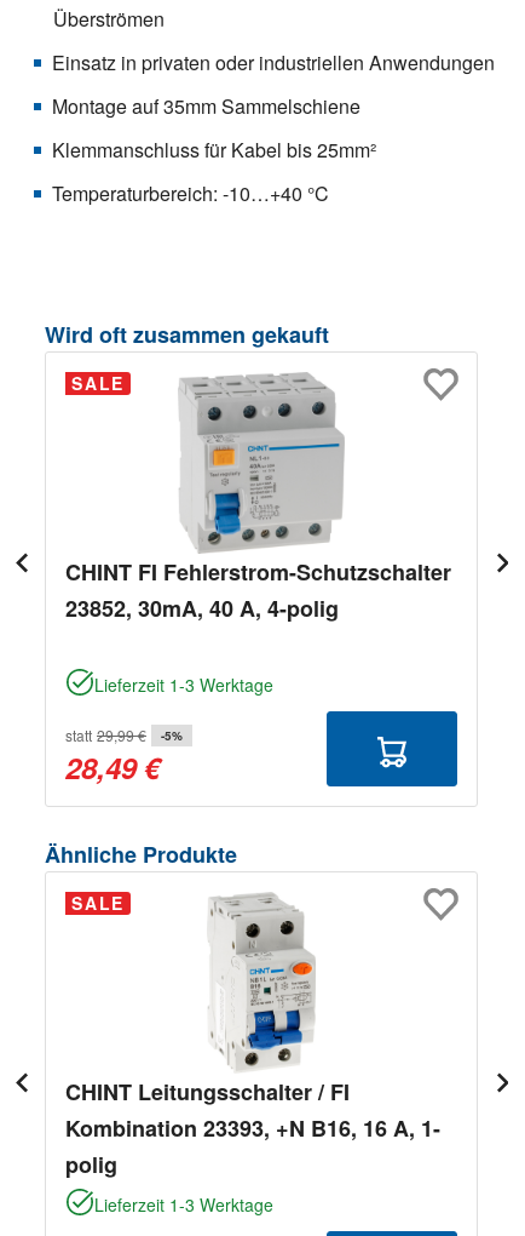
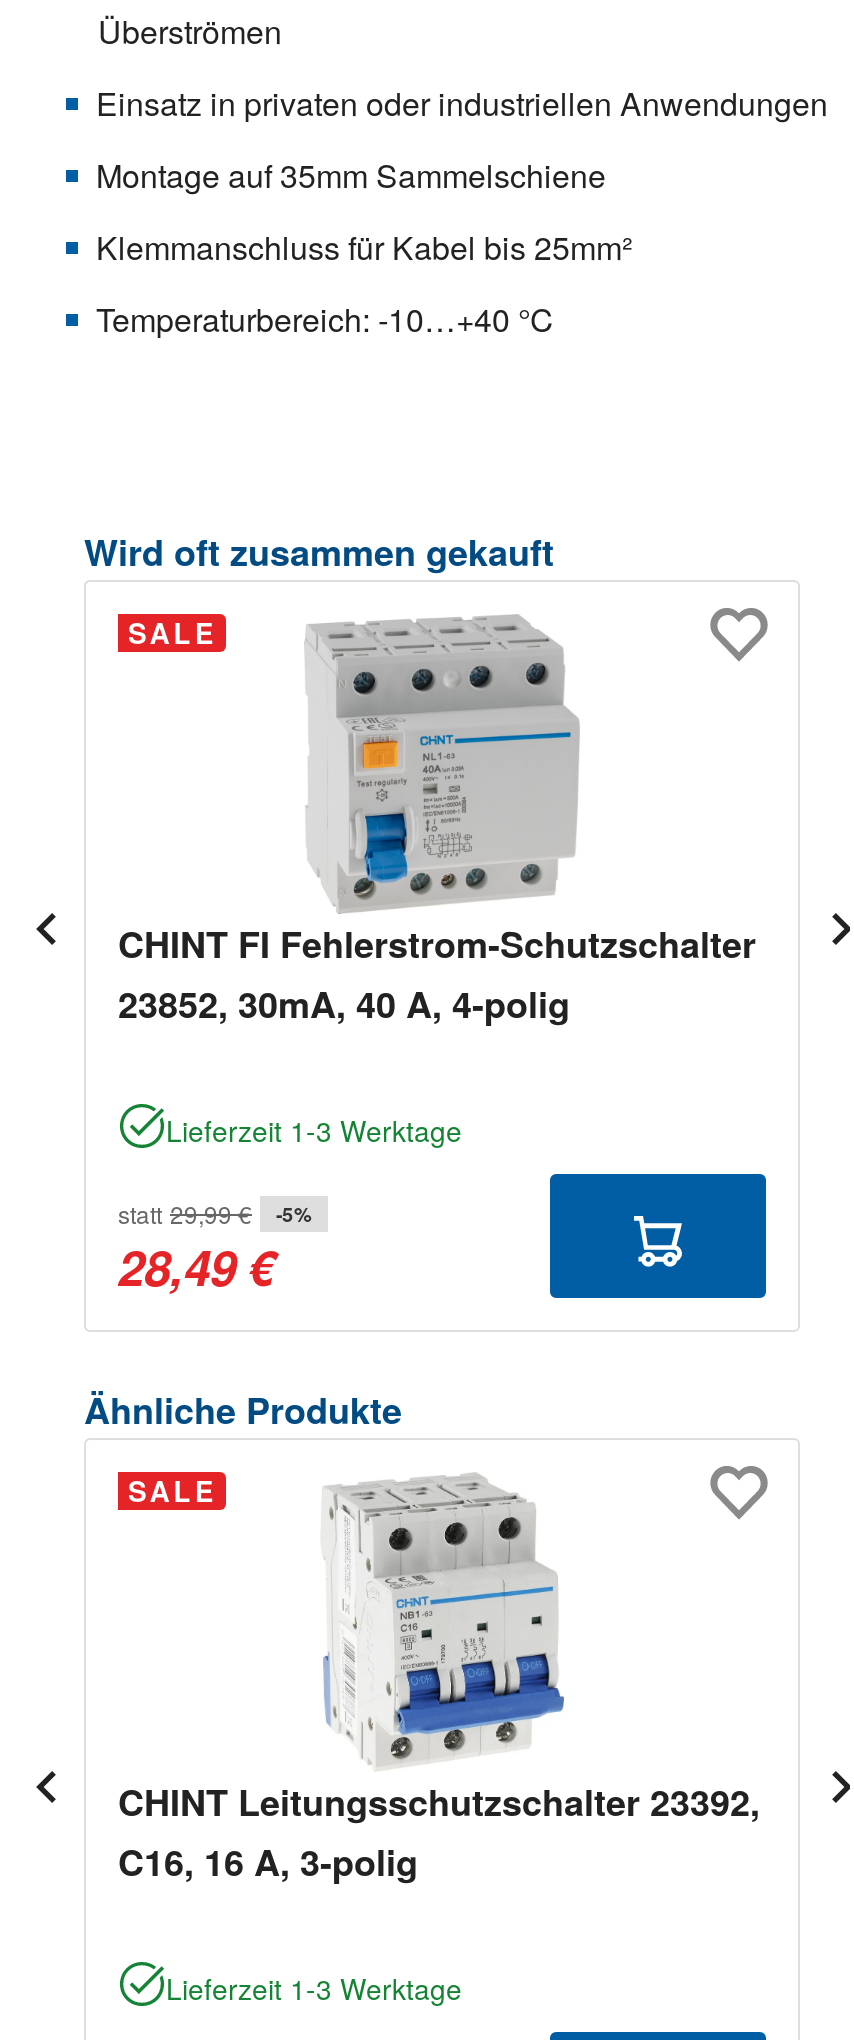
- [image]
- CHINT Leitungsschalter / FI
- Kombination 23393, +N B16, 16 A, 1-
- polig
+ [image]
+ CHINT Leitungsschutzschalter 23392,
+ C16, 16 A, 3-polig
